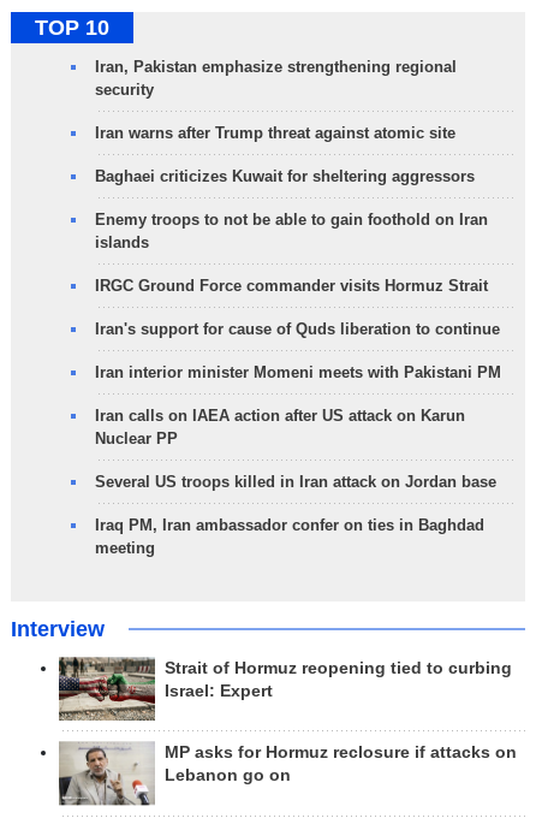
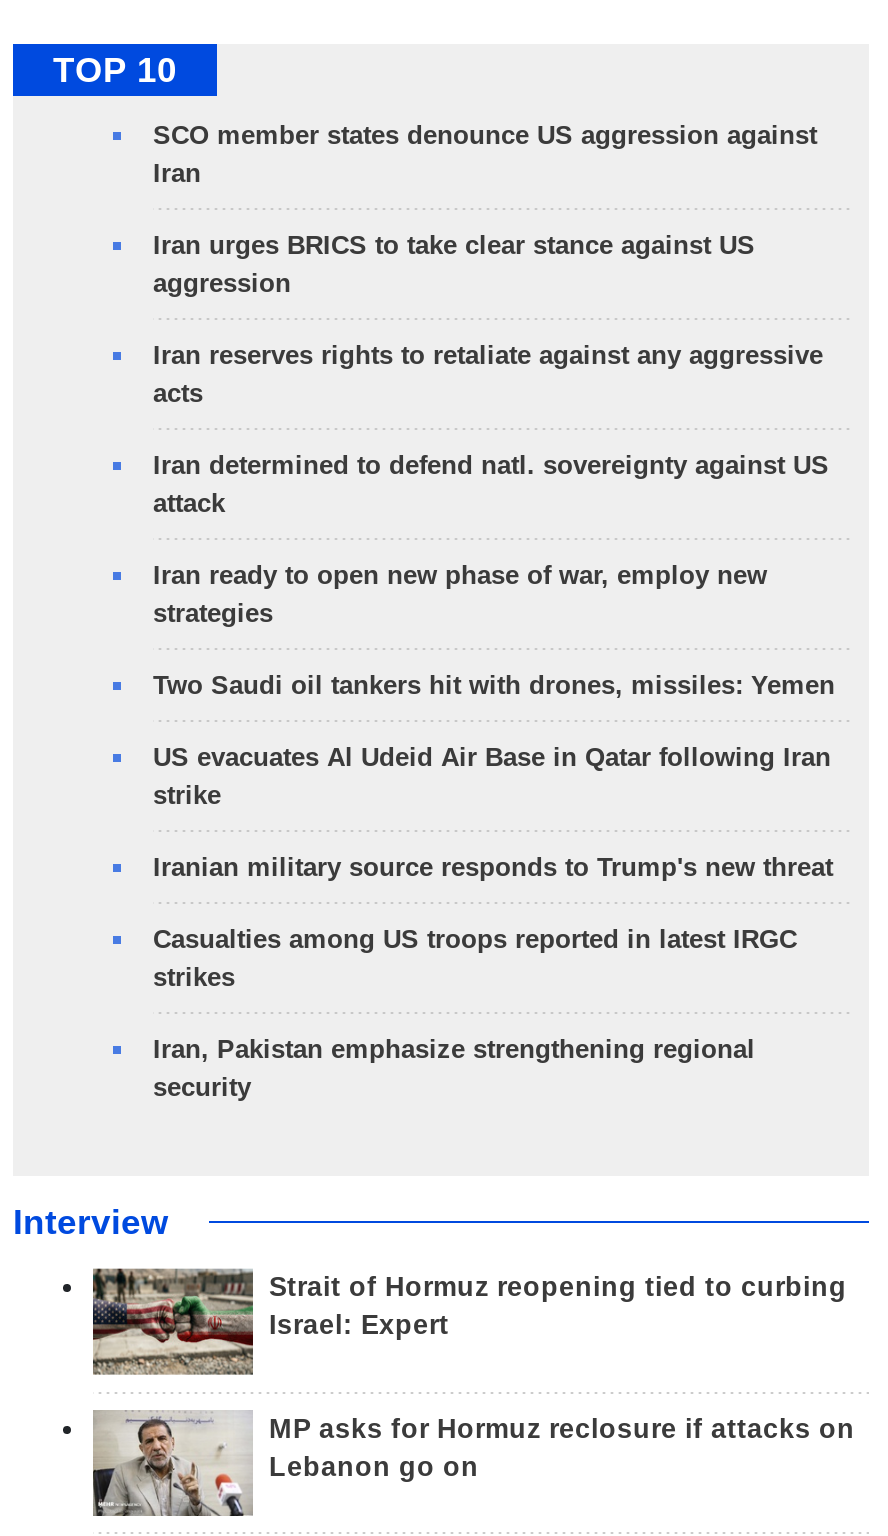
+ SCO member states denounce US aggression against
+ Iran
+ Iran urges BRICS to take clear stance against US
+ aggression
+ Iran reserves rights to retaliate against any aggressive
+ acts
+ Iran determined to defend natl. sovereignty against US
+ attack
+ Iran ready to open new phase of war, employ new
+ strategies
+ Two Saudi oil tankers hit with drones, missiles: Yemen
+ US evacuates Al Udeid Air Base in Qatar following Iran
+ strike
+ Iranian military source responds to Trump's new threat
+ Casualties among US troops reported in latest IRGC
+ strikes

moved down: Iran, Pakistan emphasize strengthening regional | security

- Iran warns after Trump threat against atomic site
- Baghaei criticizes Kuwait for sheltering aggressors
- Enemy troops to not be able to gain foothold on Iran
- islands
- IRGC Ground Force commander visits Hormuz Strait
- Iran's support for cause of Quds liberation to continue
- Iran interior minister Momeni meets with Pakistani PM
- Iran calls on IAEA action after US attack on Karun
- Nuclear PP
- Several US troops killed in Iran attack on Jordan base
- Iraq PM, Iran ambassador confer on ties in Baghdad
- meeting
